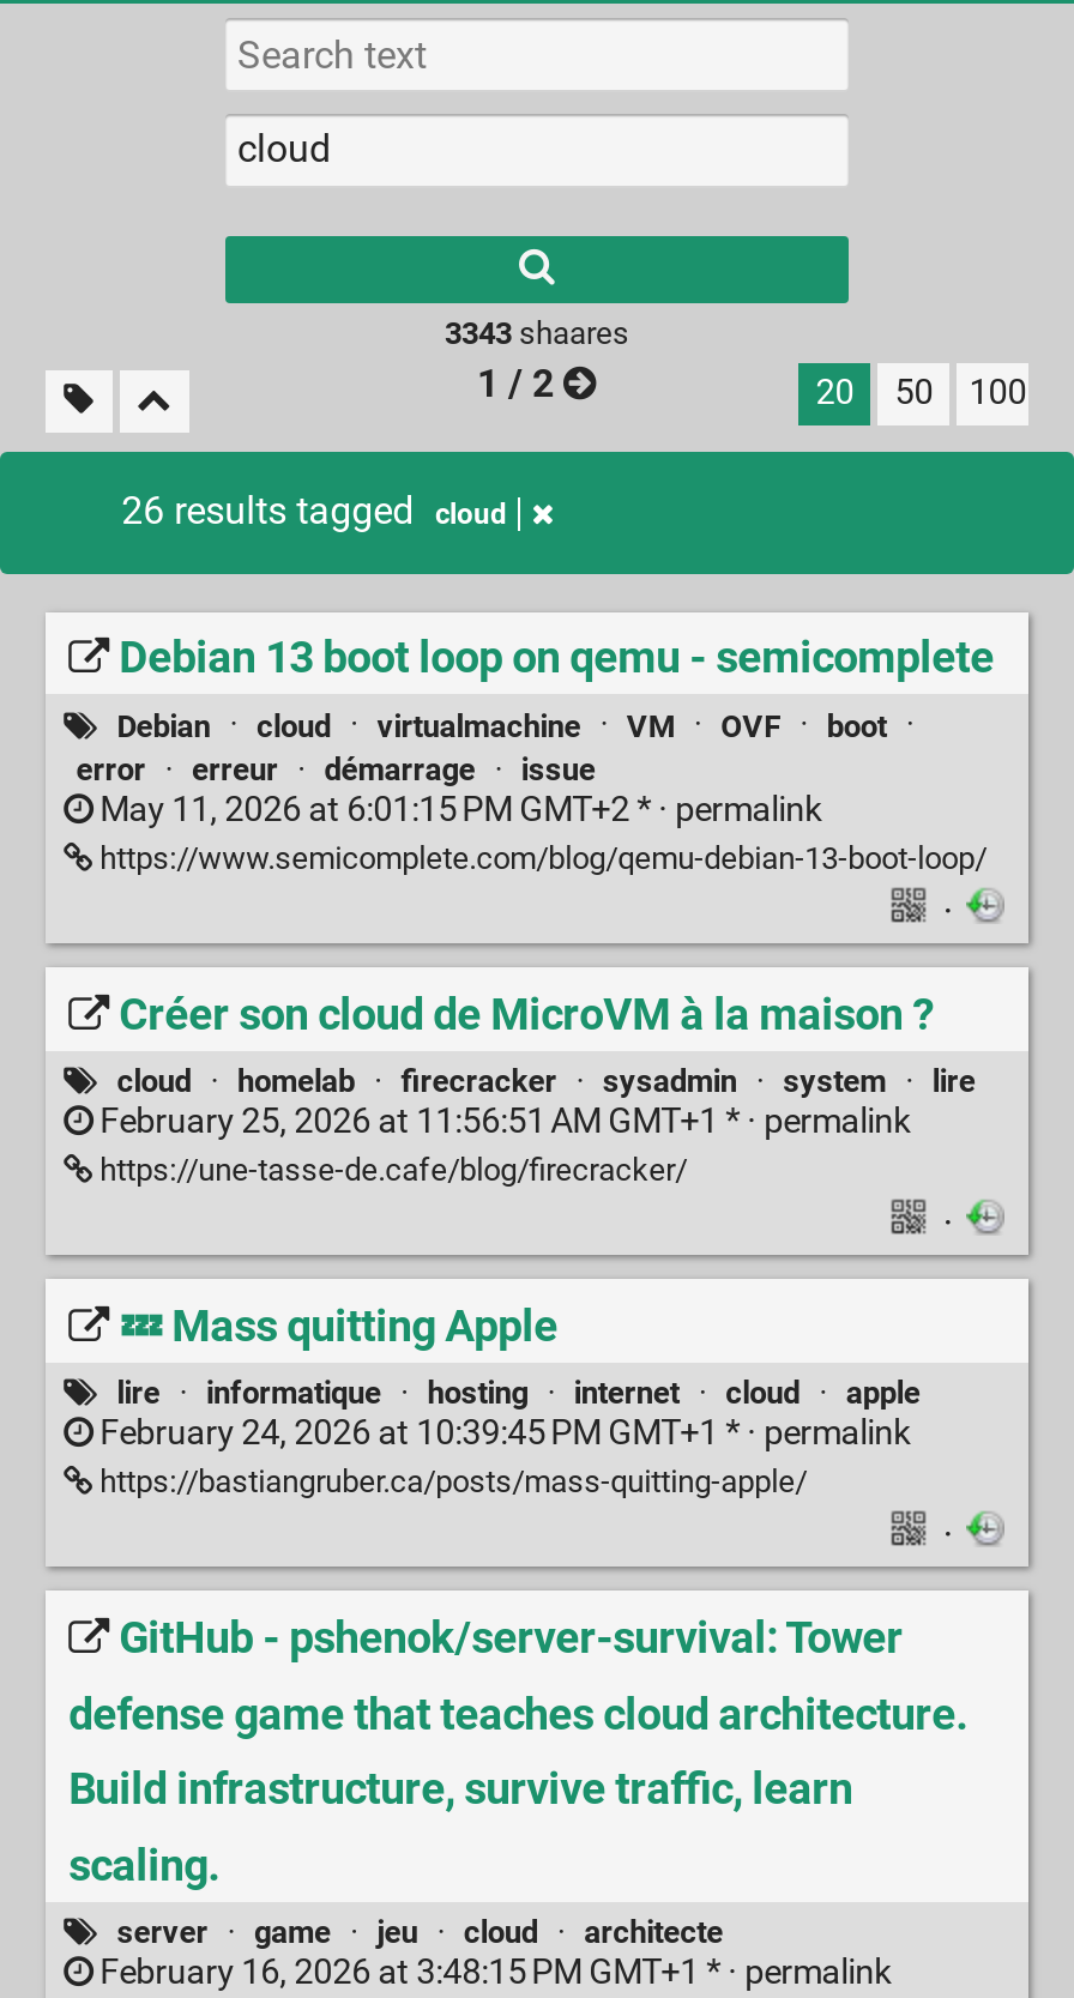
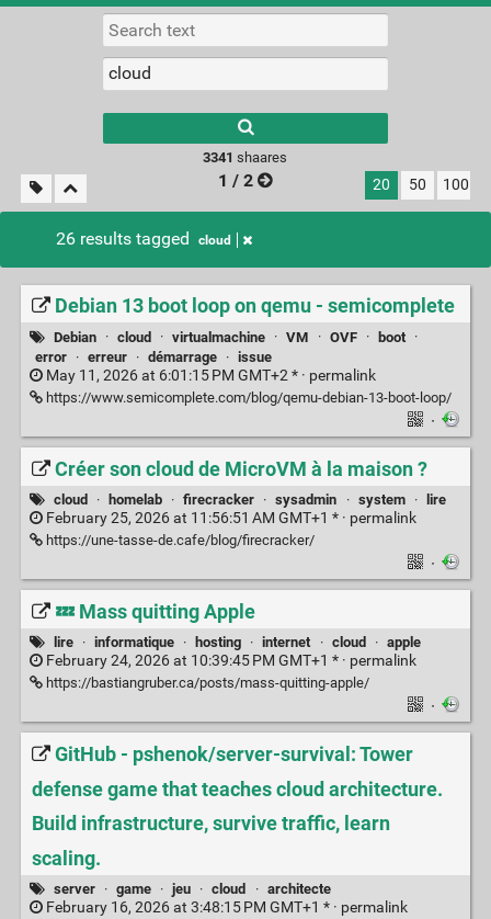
- 3343 shaares
+ 3341 shaares
